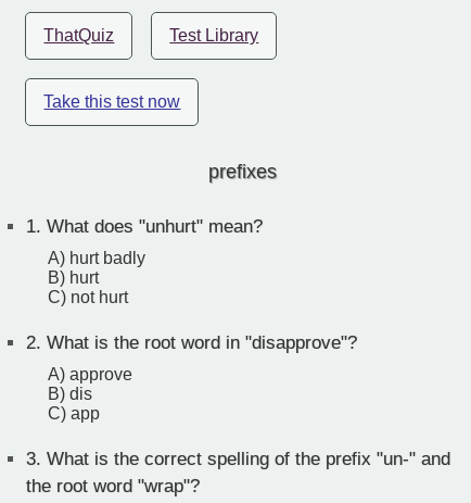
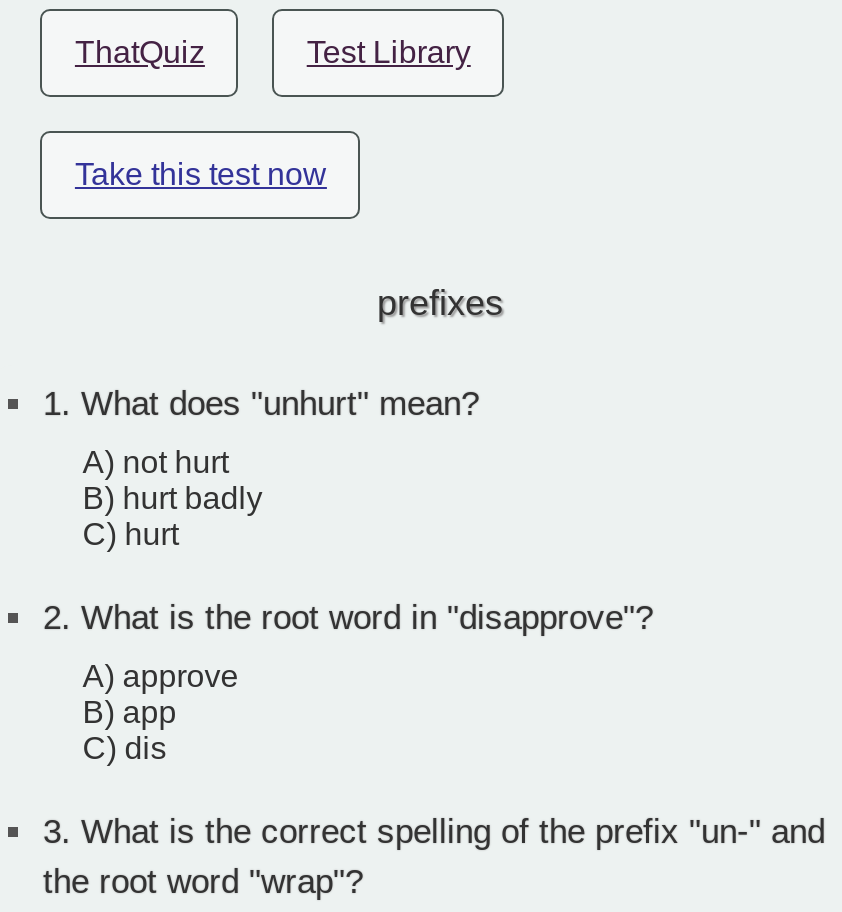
- A) hurt badly
- B) hurt
- C) not hurt
+ A) not hurt
+ B) hurt badly
+ C) hurt

- B) dis
+ B) app

- C) app
+ C) dis
